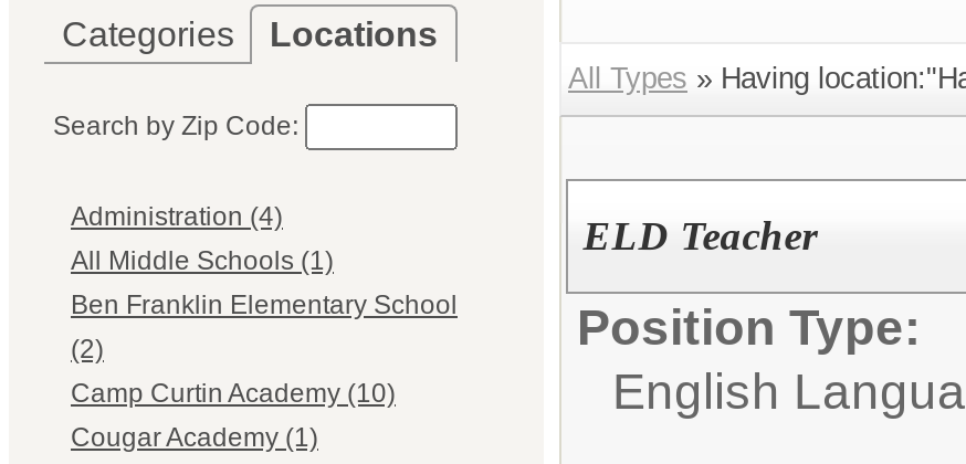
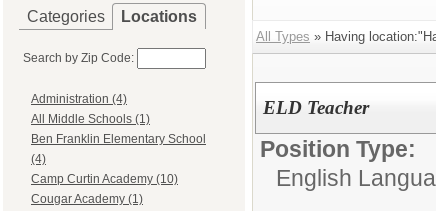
- (2)
+ (4)
